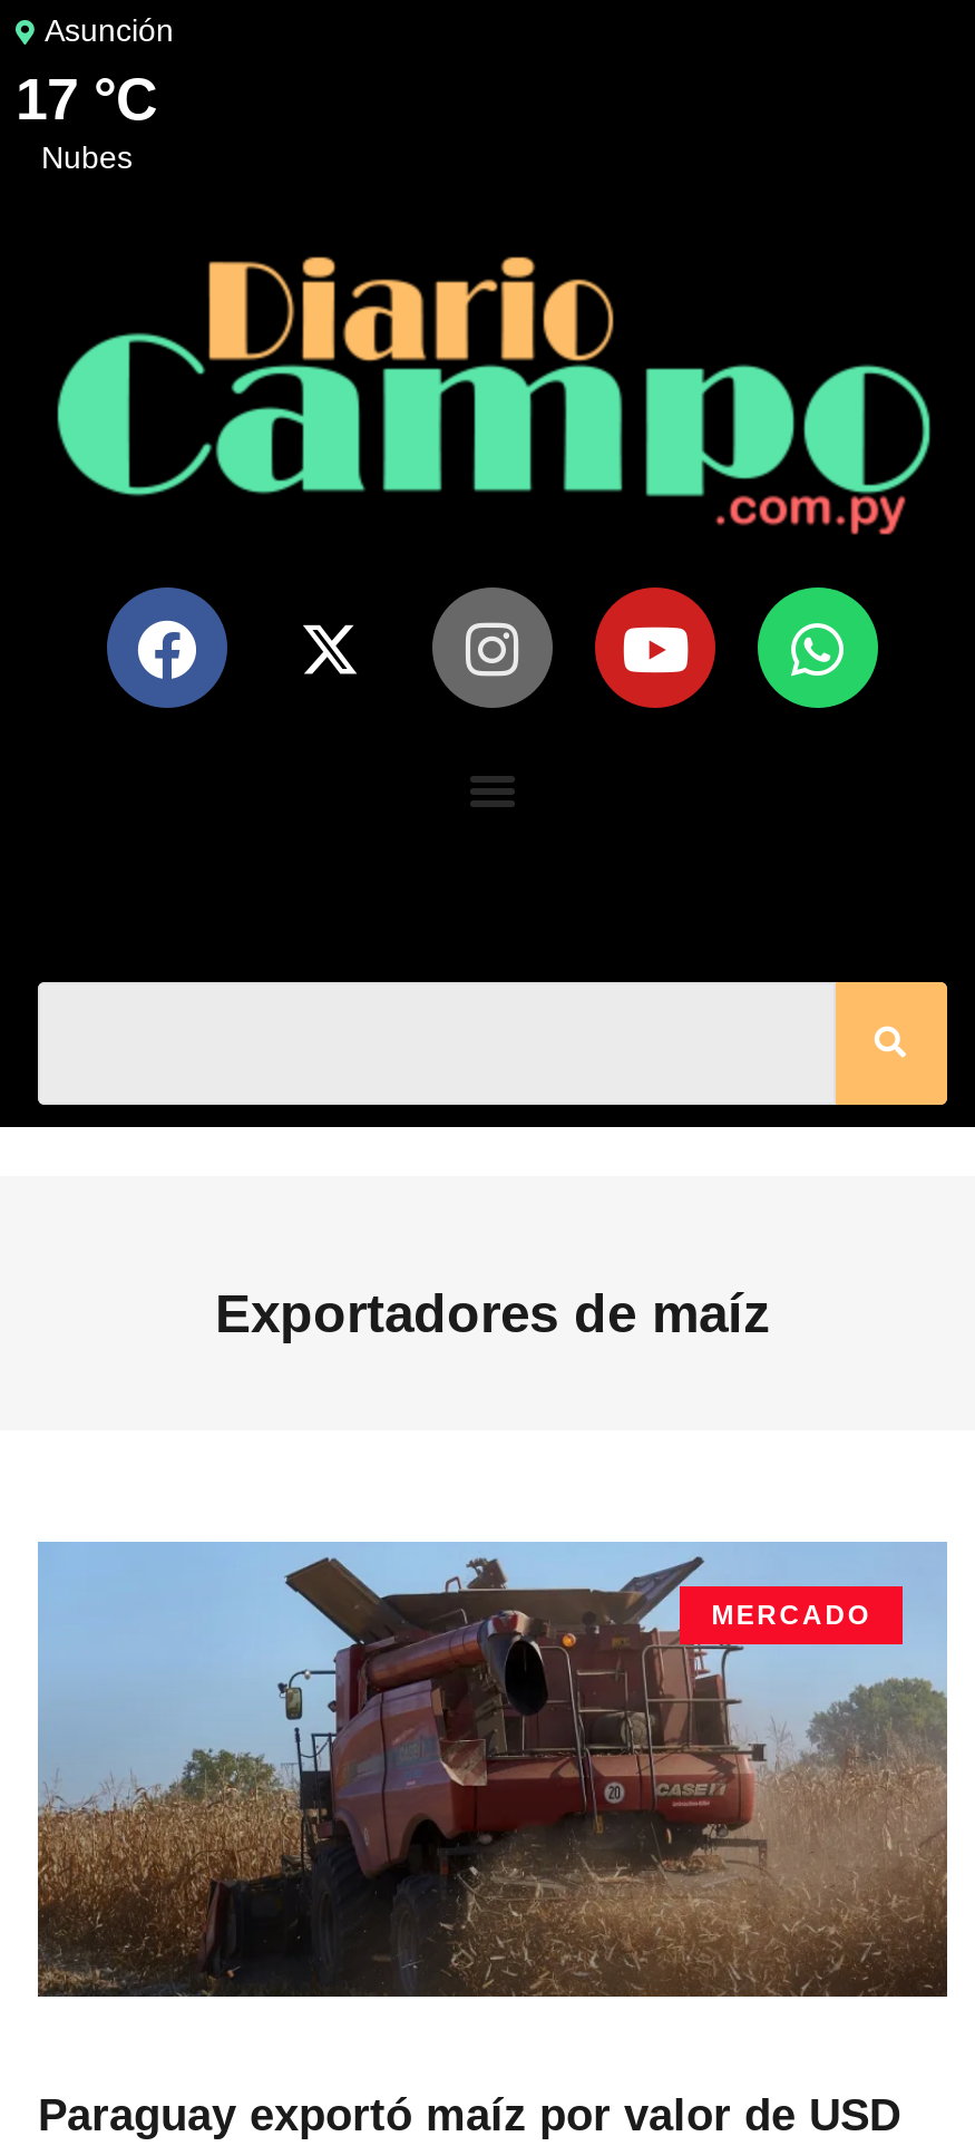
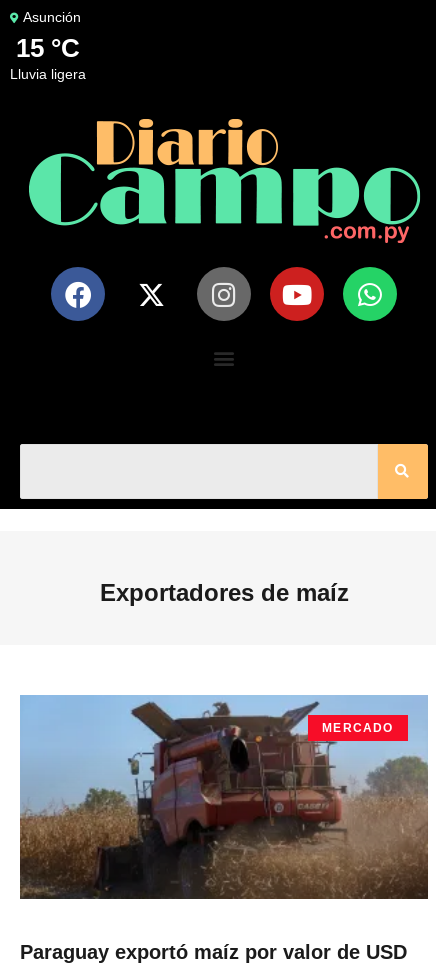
- 17 °C
- nubes
+ 15 °C
+ lluvia ligera
